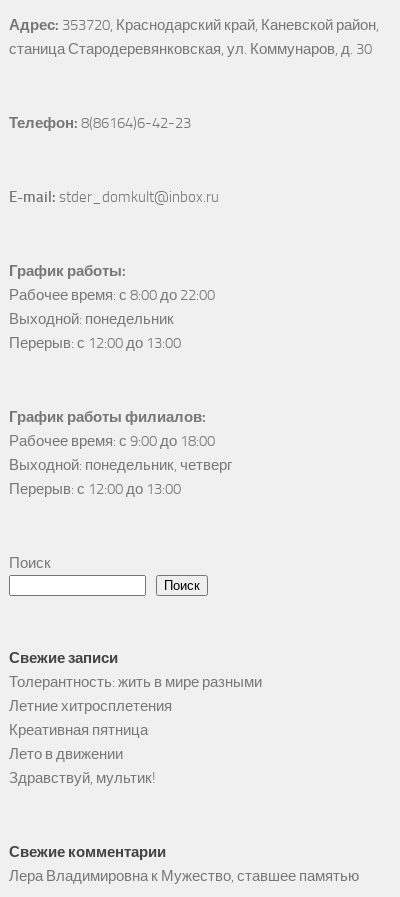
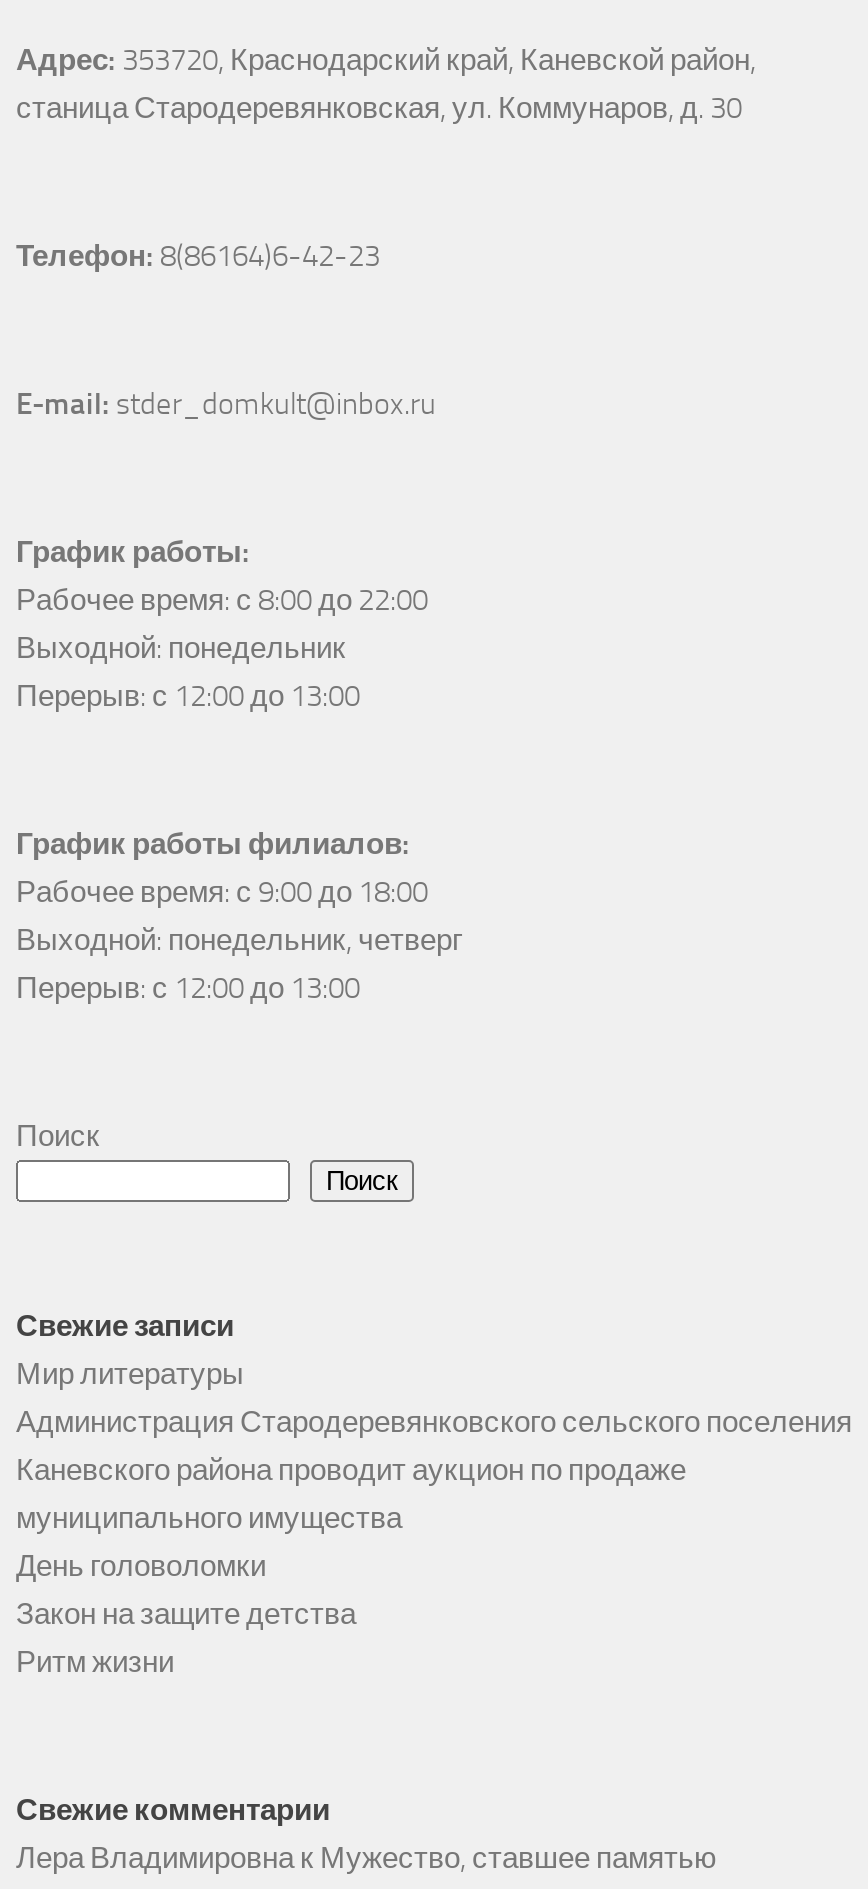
- Толерантность: жить в мире разными
- Летние хитросплетения
- Креативная пятница
- Лето в движении
- Здравствуй, мультик!
+ Мир литературы
+ Администрация Стародеревянковского сельского поселения
+ Каневского района проводит аукцион по продаже
+ муниципального имущества
+ День головоломки
+ Закон на защите детства
+ Ритм жизни
